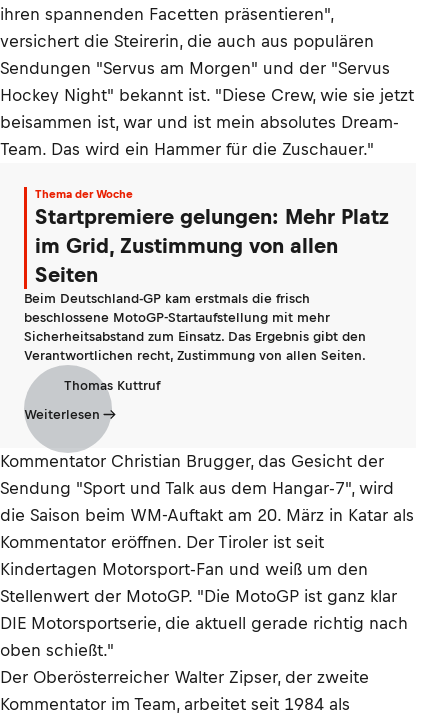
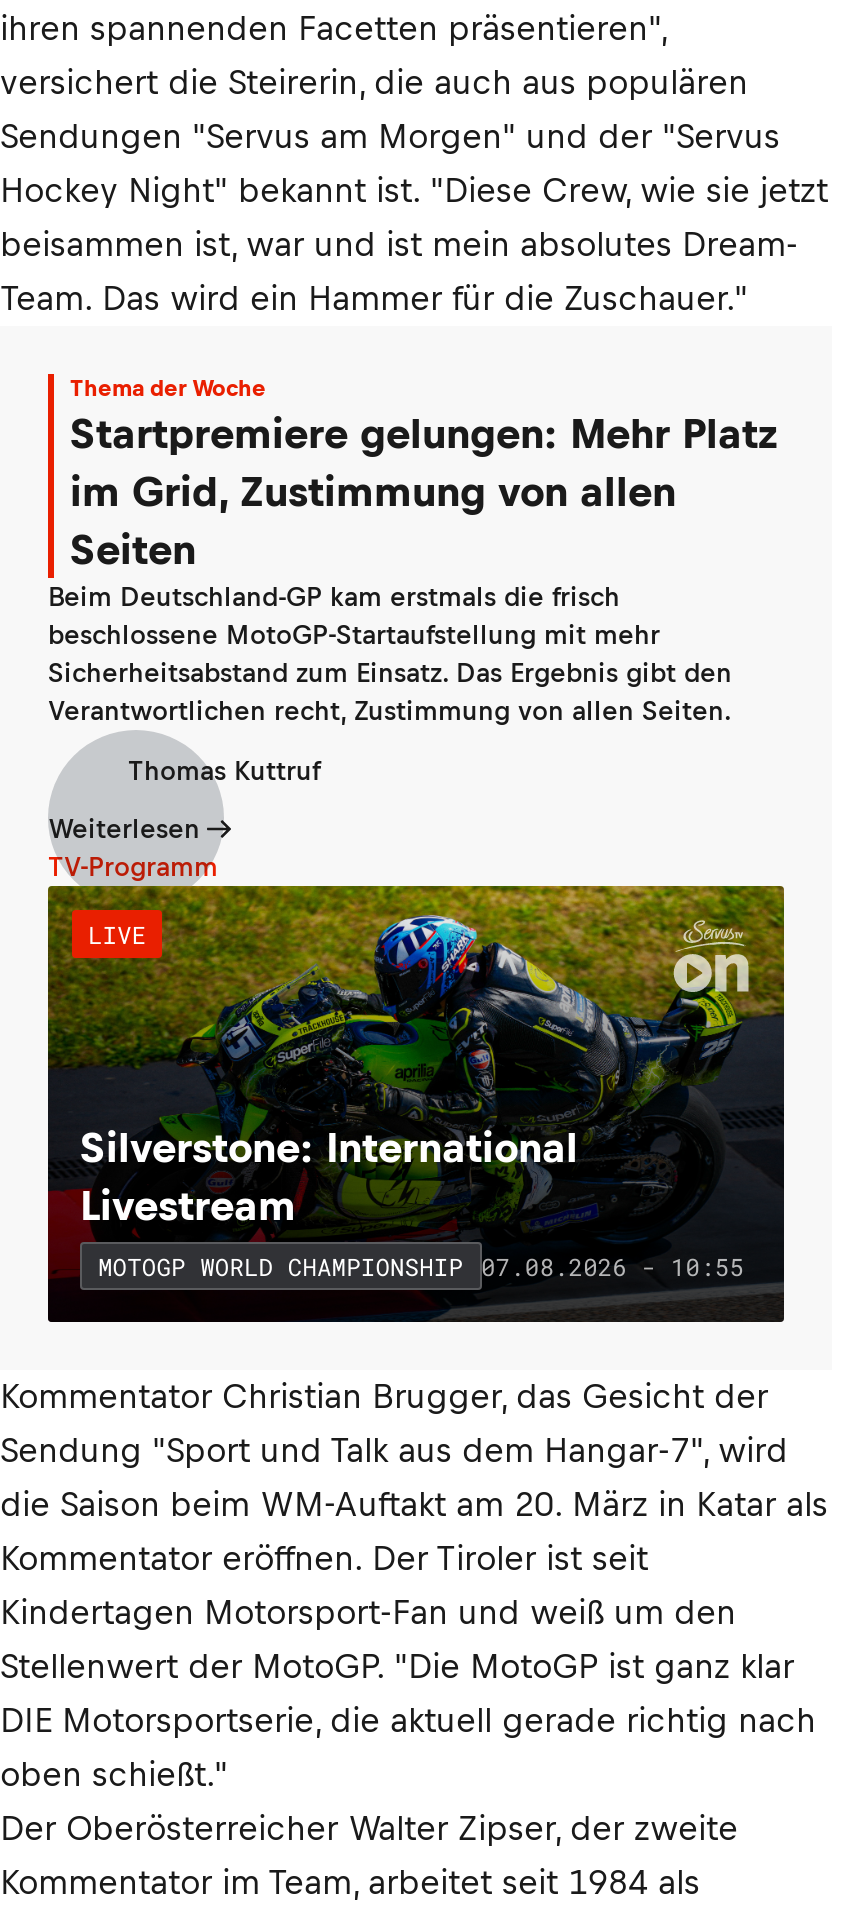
+ [image]
+ TV-Programm
+ LIVE

+ Silverstone: International
+ Livestream
+ MOTOGP WORLD CHAMPIONSHIP 07.08.2026 - 10:55
